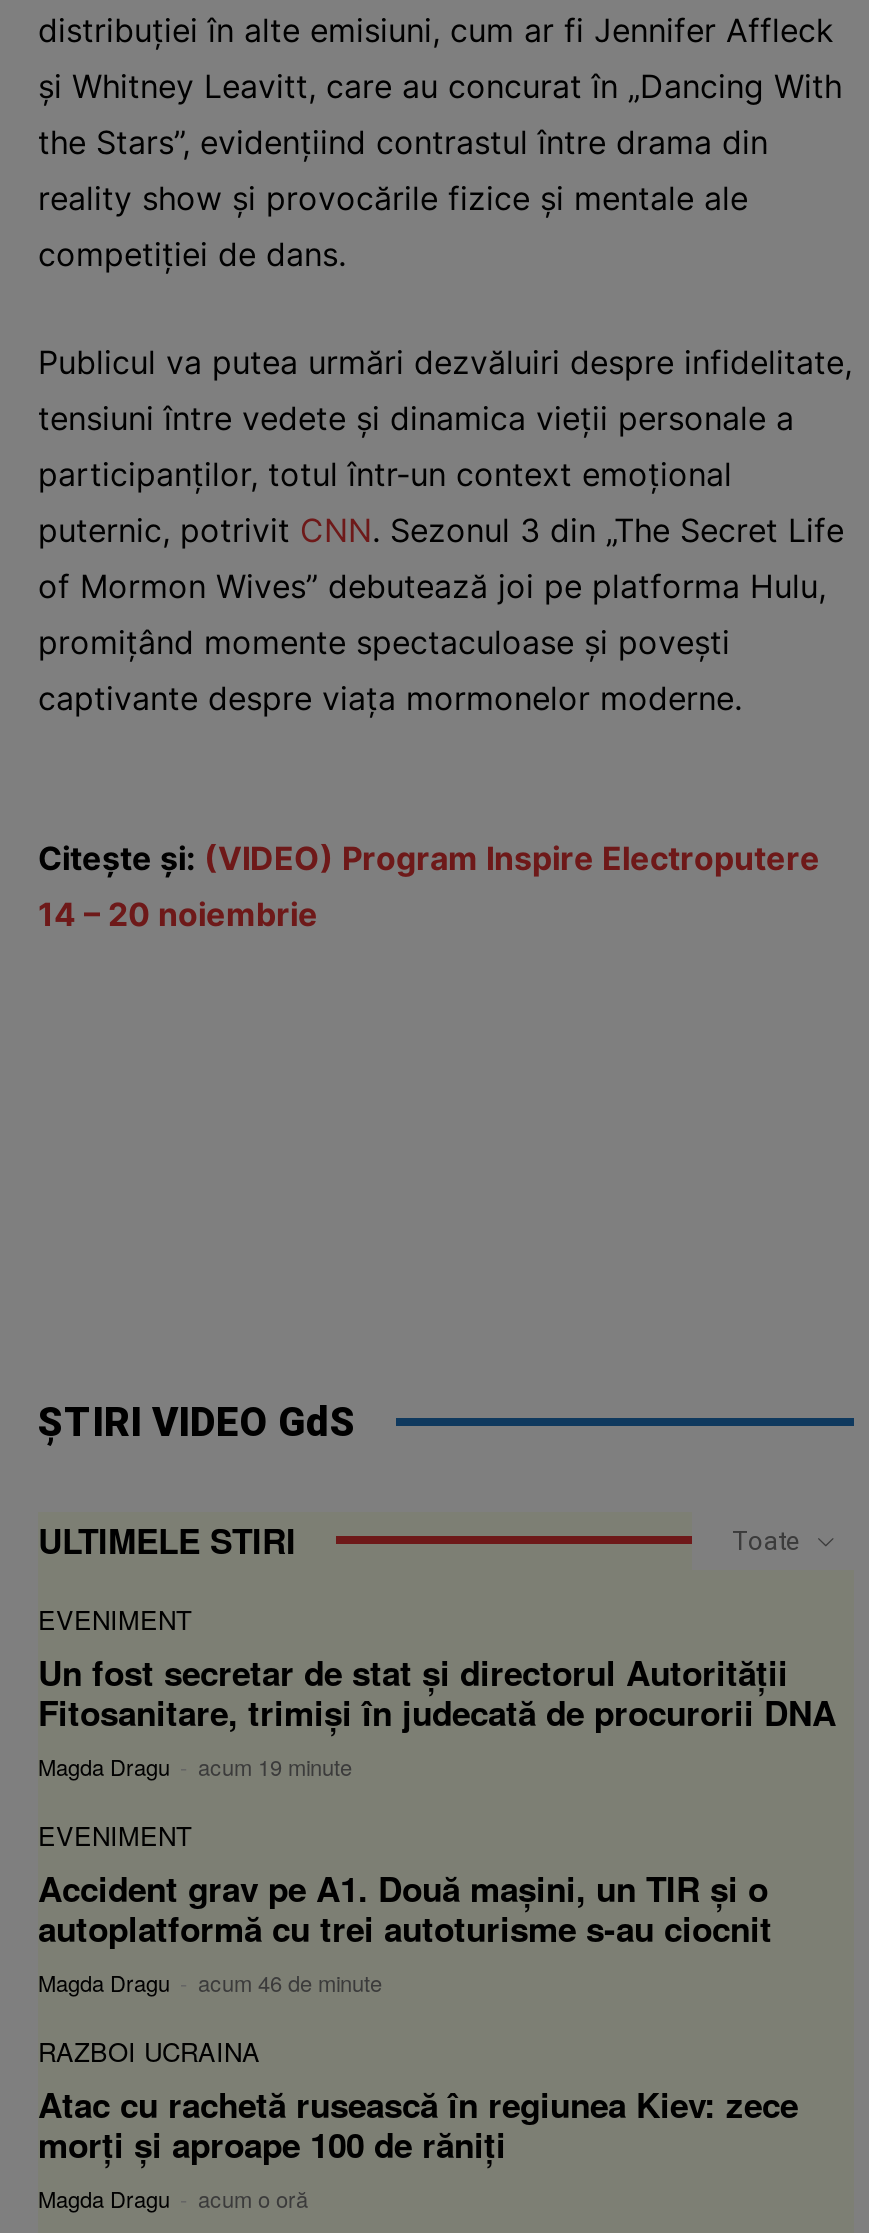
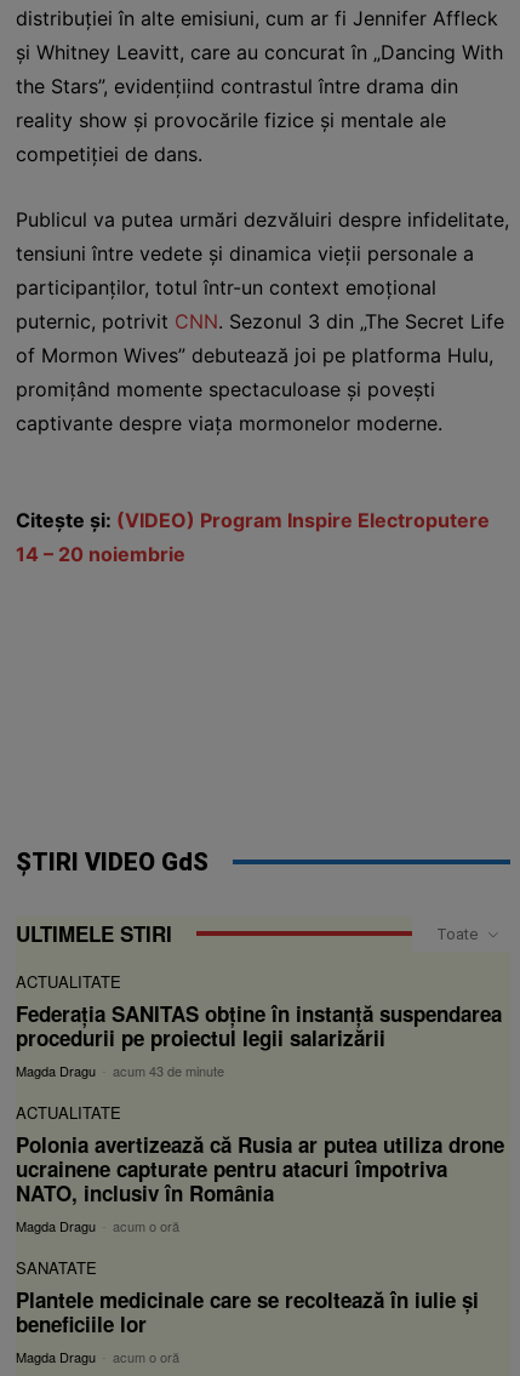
- EVENIMENT
- Un fost secretar de stat și directorul Autorității
- Fitosanitare, trimiși în judecată de procurorii DNA
- Magda Dragu - acum 19 minute
+ ACTUALITATE
+ Federația SANITAS obține în instanță suspendarea
+ procedurii pe proiectul legii salarizării
+ Magda Dragu - acum 43 de minute

- EVENIMENT
- Accident grav pe A1. Două mașini, un TIR și o
- autoplatformă cu trei autoturisme s-au ciocnit
- Magda Dragu - acum 46 de minute
+ ACTUALITATE
+ Polonia avertizează că Rusia ar putea utiliza drone
+ ucrainene capturate pentru atacuri împotriva
+ NATO, inclusiv în România
+ Magda Dragu - acum o oră

- RAZBOI UCRAINA
- Atac cu rachetă rusească în regiunea Kiev: zece
- morți și aproape 100 de răniți
+ SANATATE
+ Plantele medicinale care se recoltează în iulie și
+ beneficiile lor
